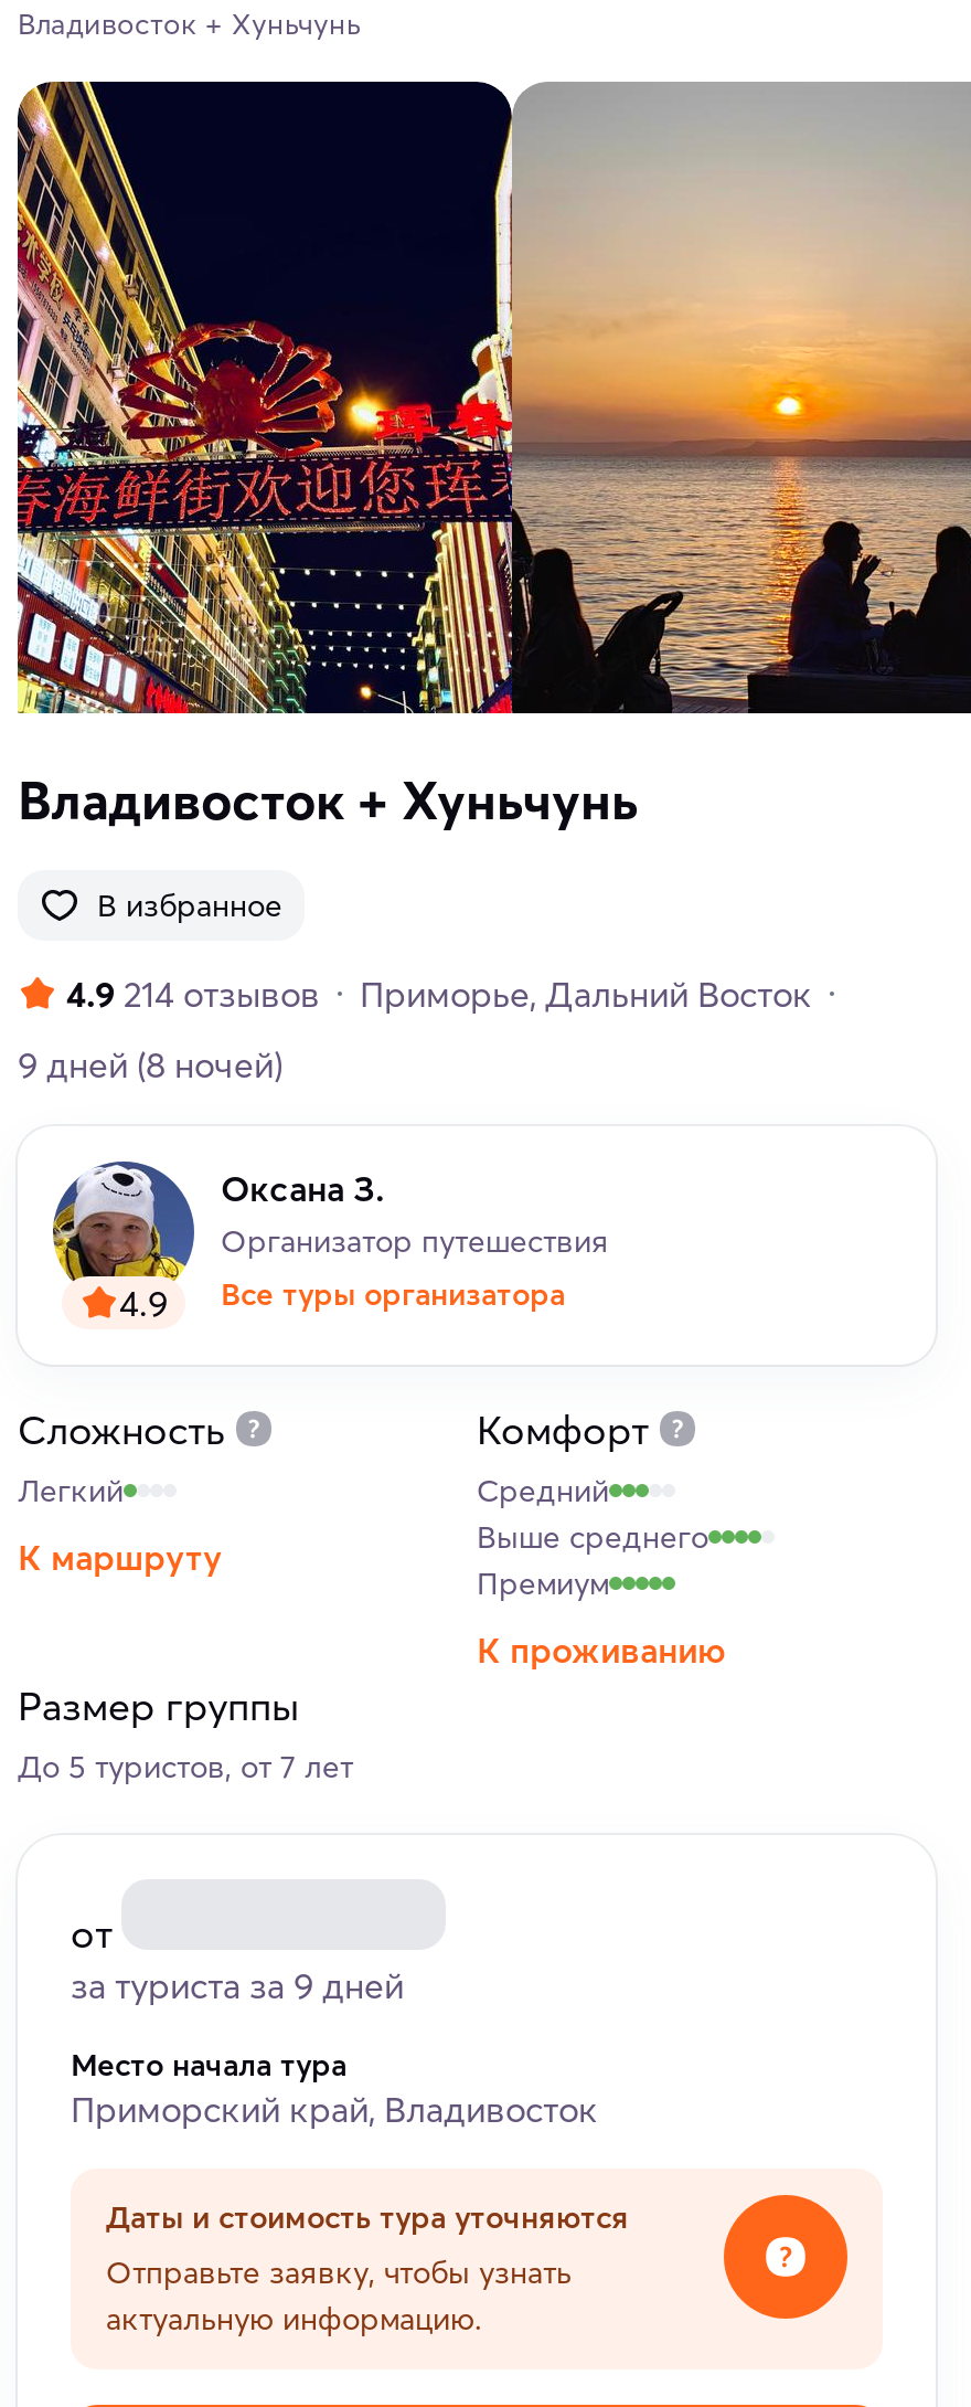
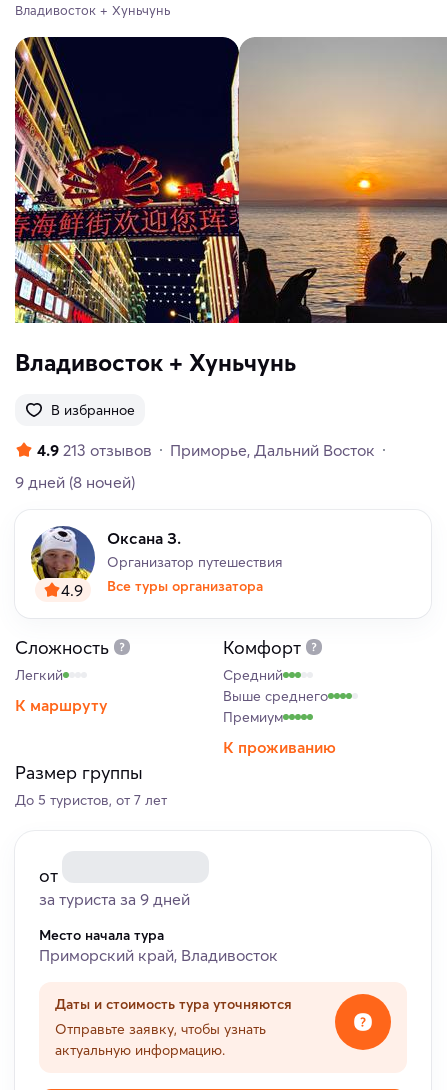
- 4.9 214 отзывов Приморье Дальний Восток
+ 4.9 213 отзывов Приморье Дальний Восток
